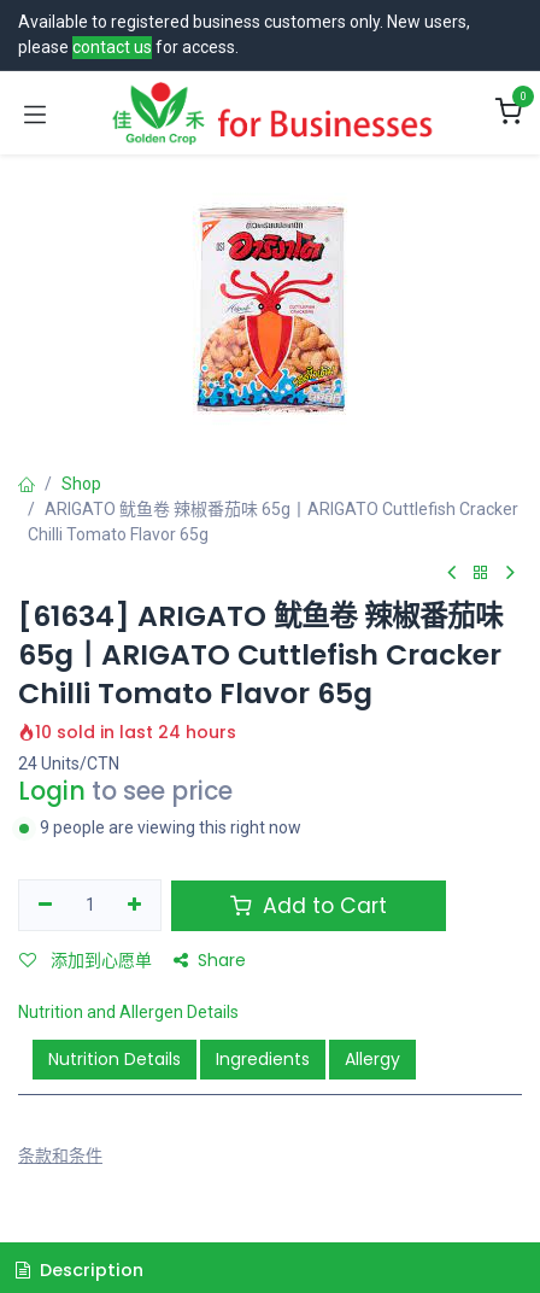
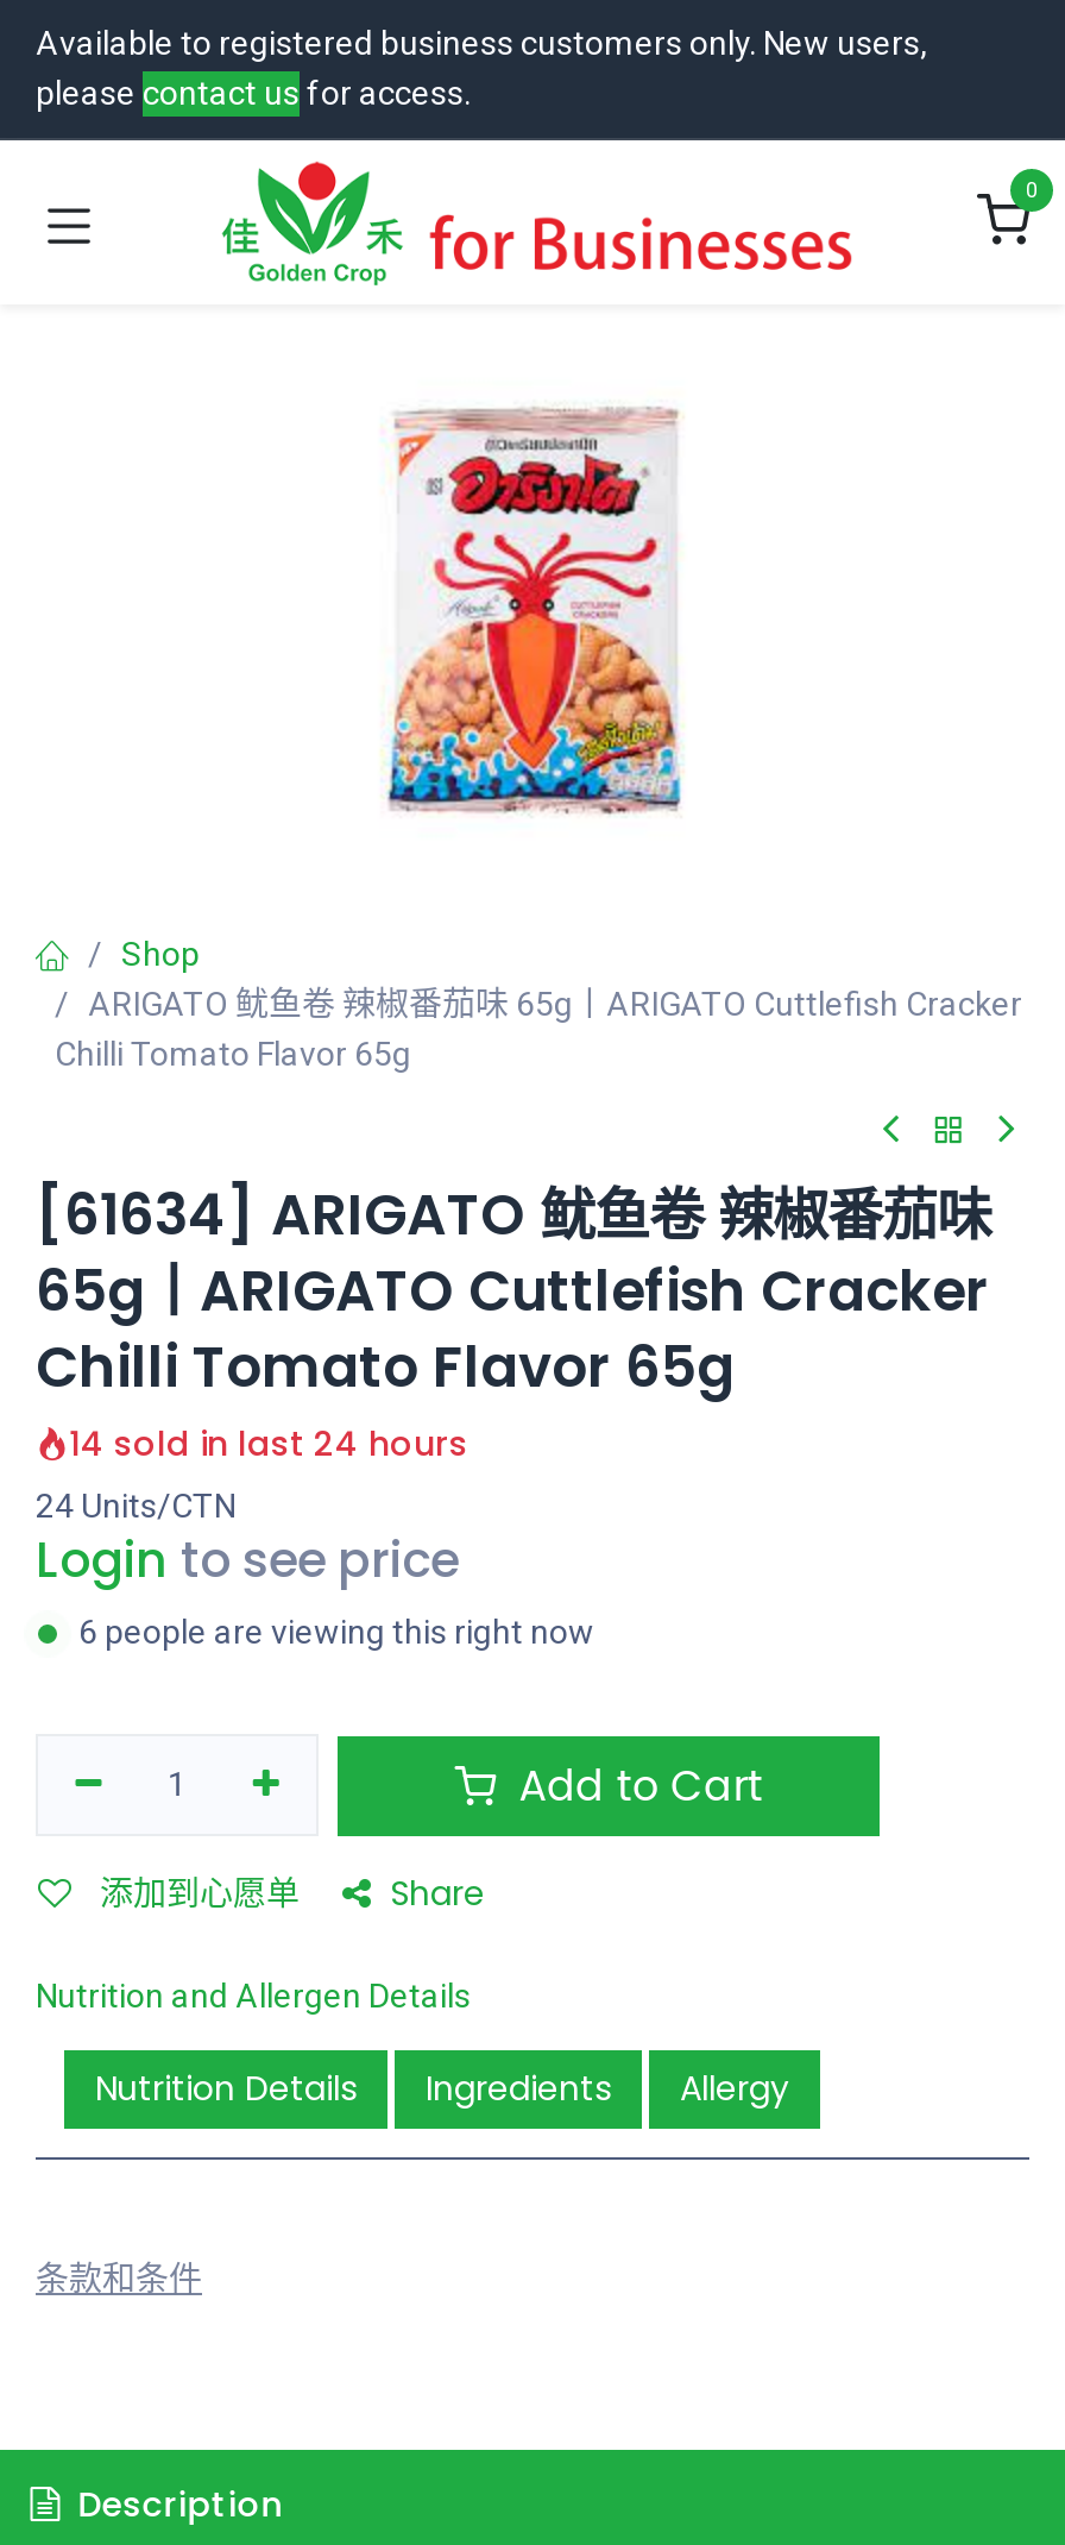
- 10 sold in last 24 hours
+ 14 sold in last 24 hours

- 9 people are viewing this right now
+ 6 people are viewing this right now
